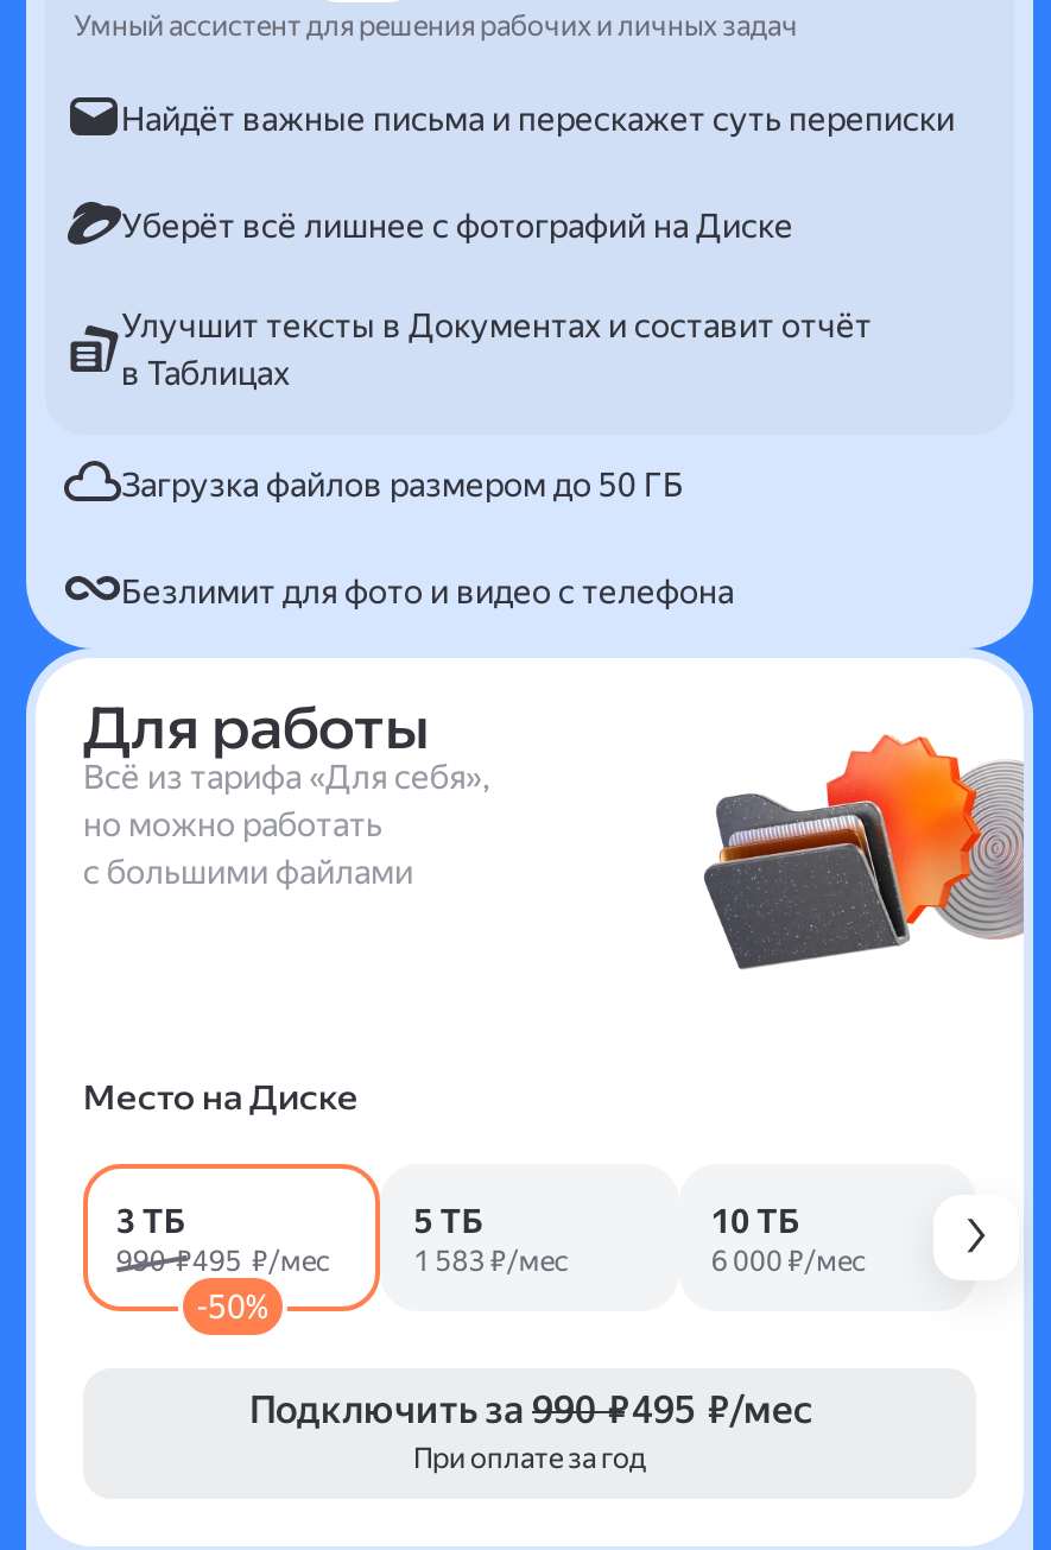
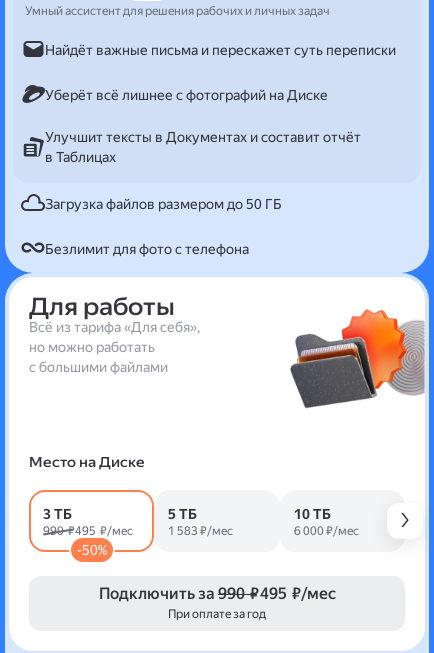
- Безлимит для фото и видео с телефона
+ Безлимит для фото с телефона
